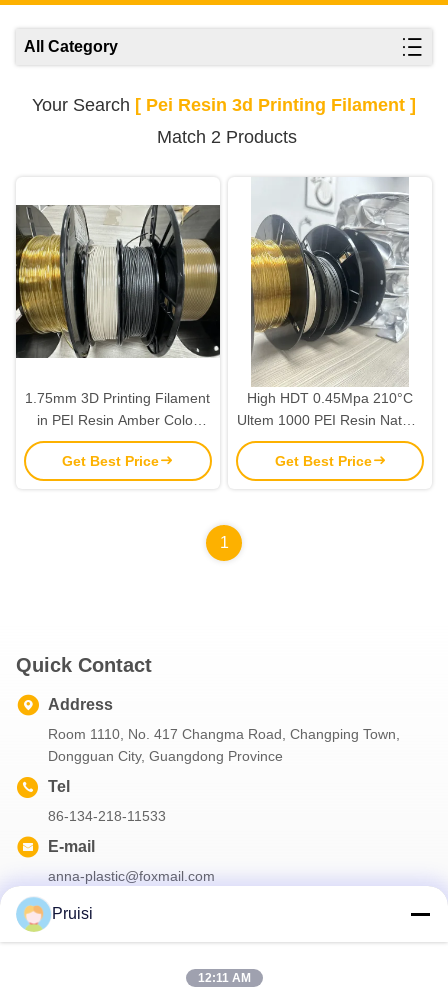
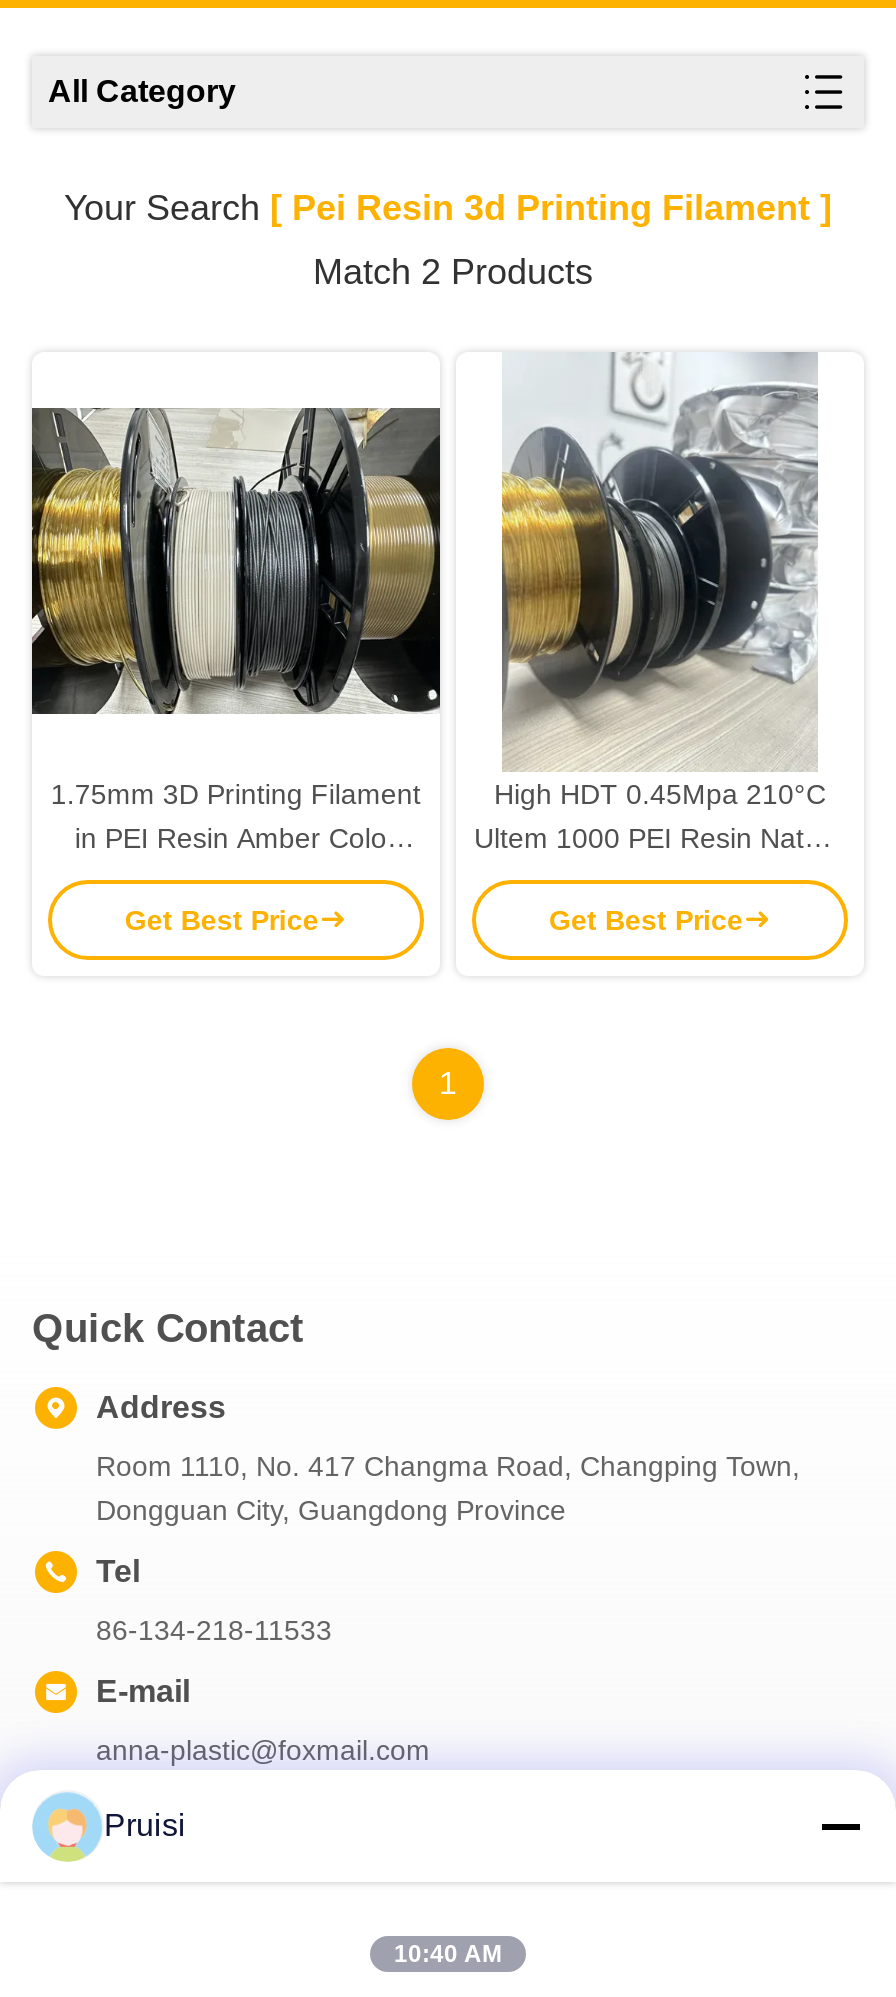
- 12:11 AM
+ 10:40 AM
